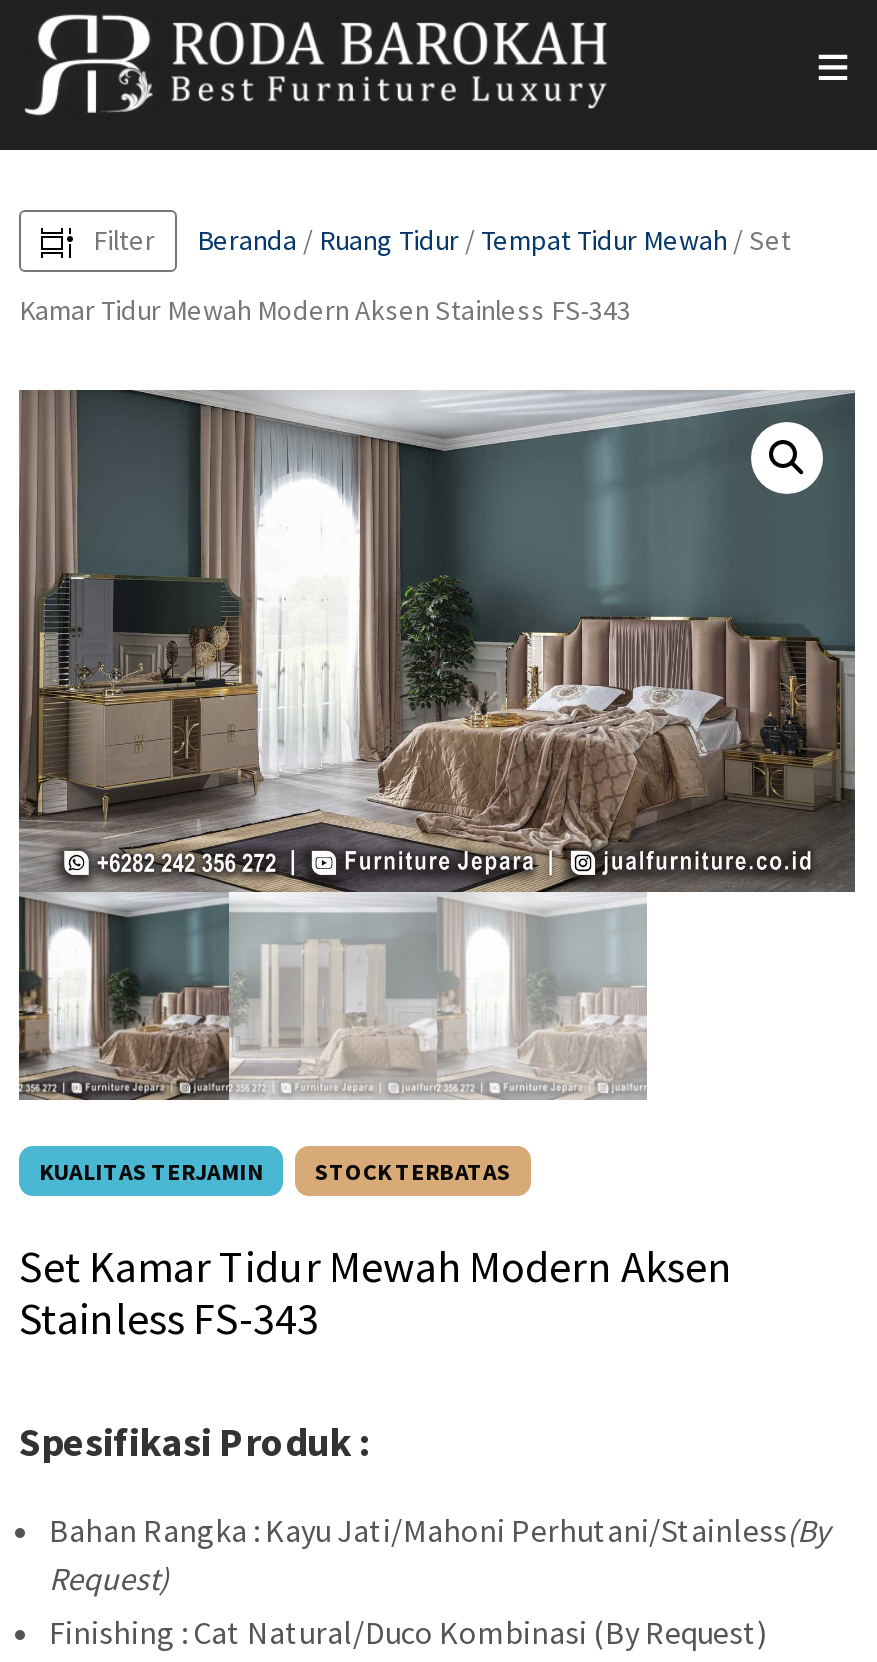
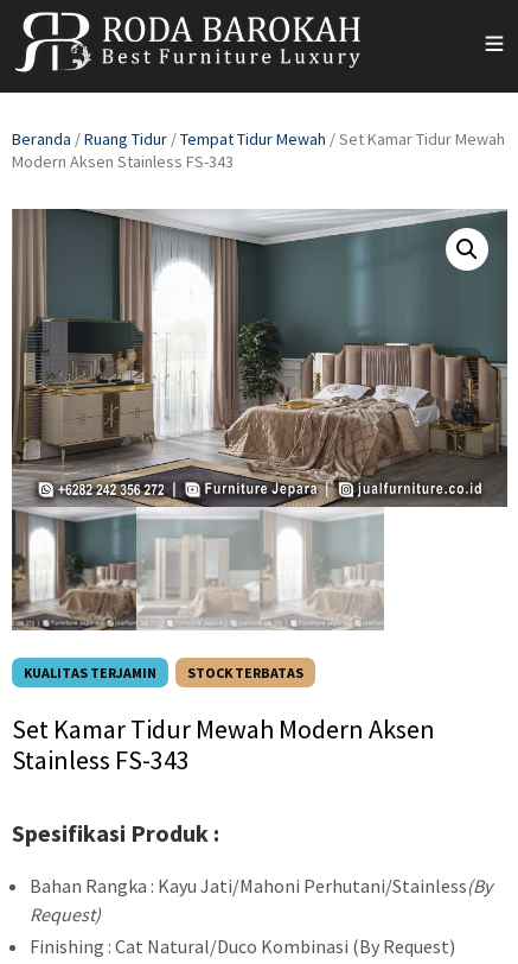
- Filter
- Beranda / Ruang Tidur / Tempat Tidur Mewah / Set
- Kamar Tidur Mewah Modern Aksen Stainless FS-343
+ Beranda / Ruang Tidur /Tempat Tidur Mewah / Set Kamar Tidur Mewah
+ Modern Aksen Stainless FS-343
